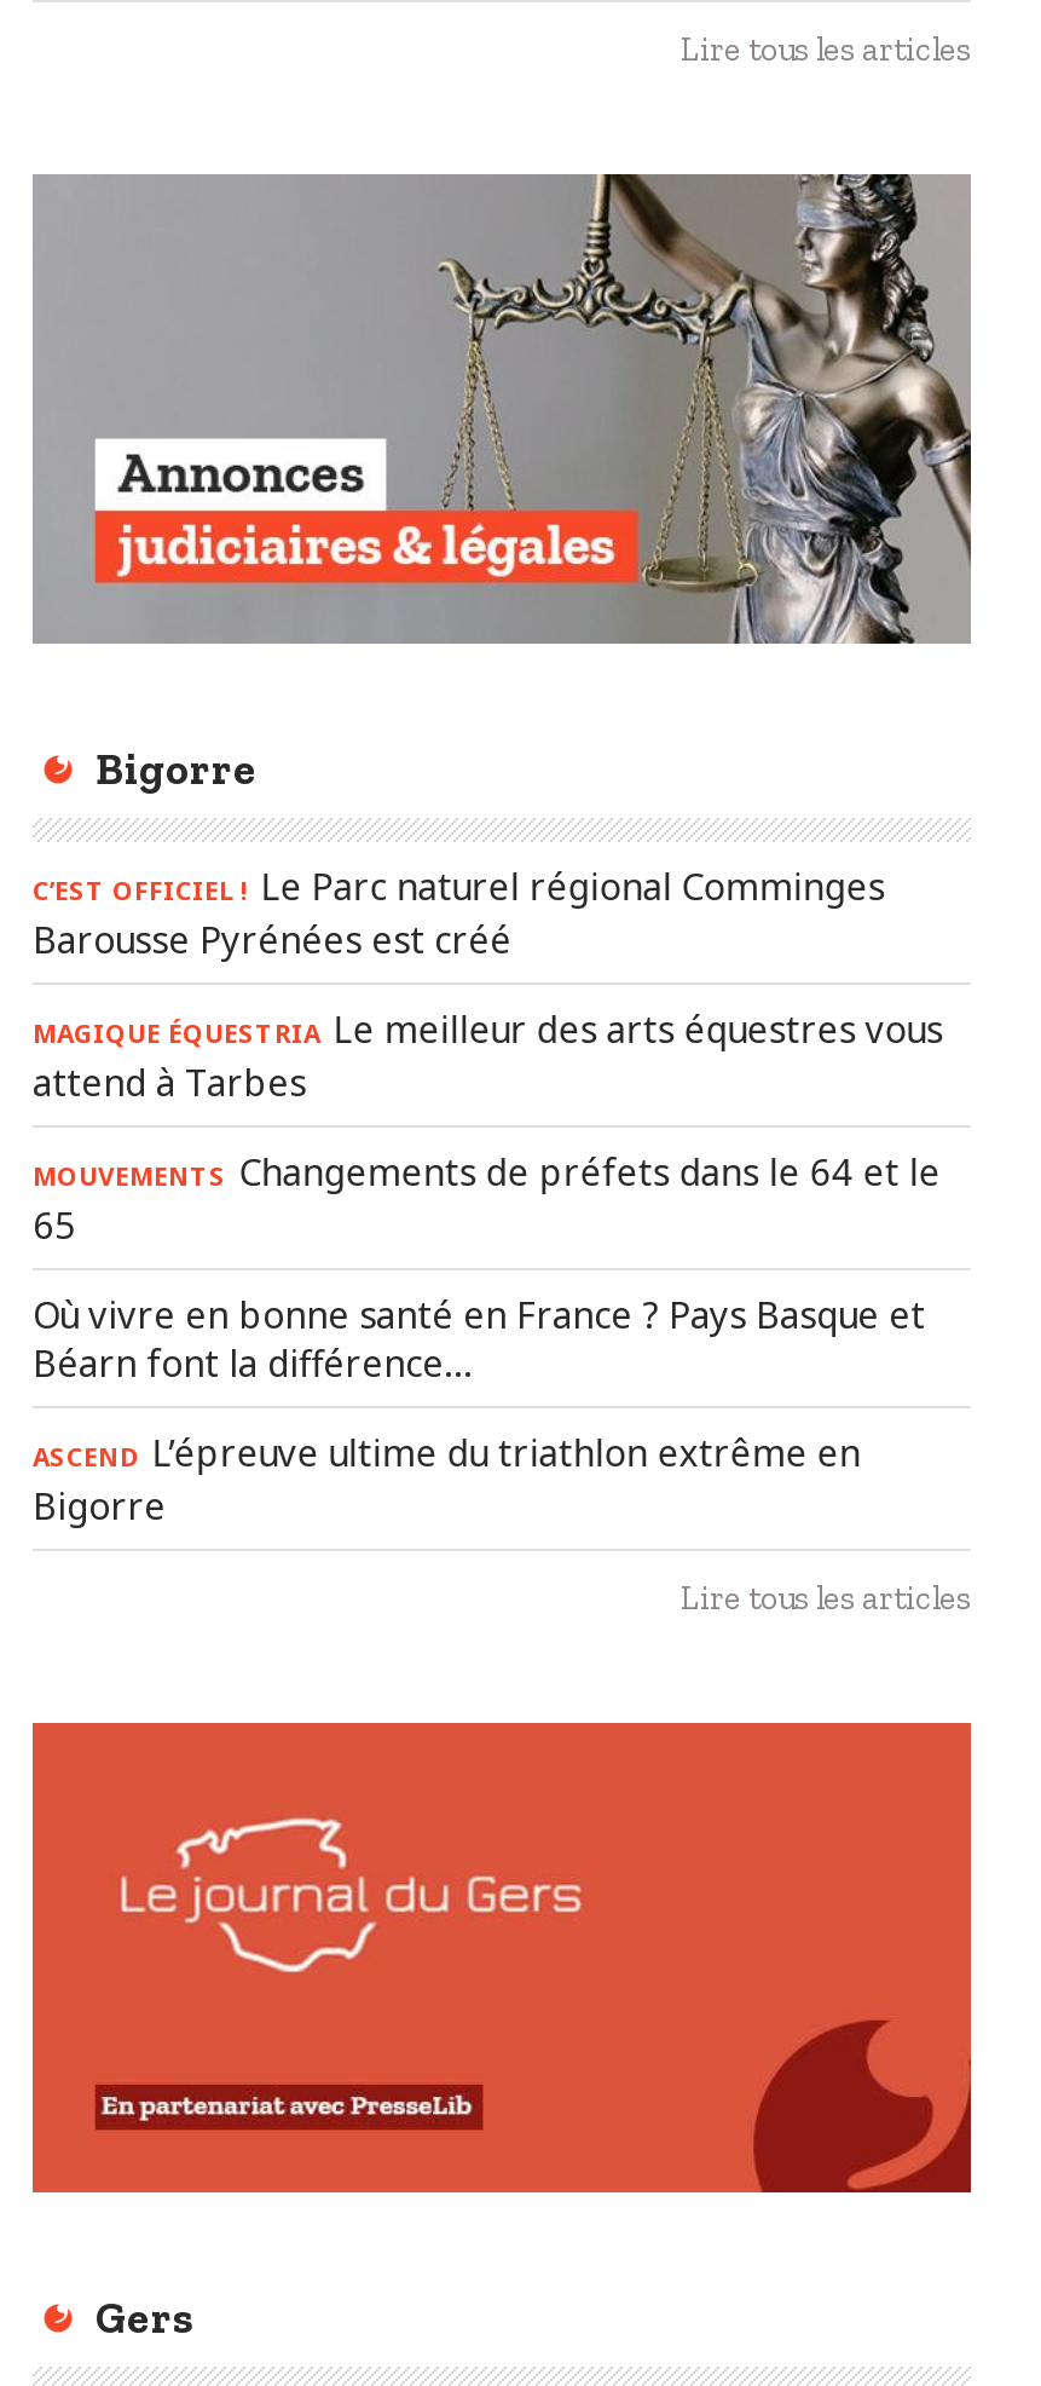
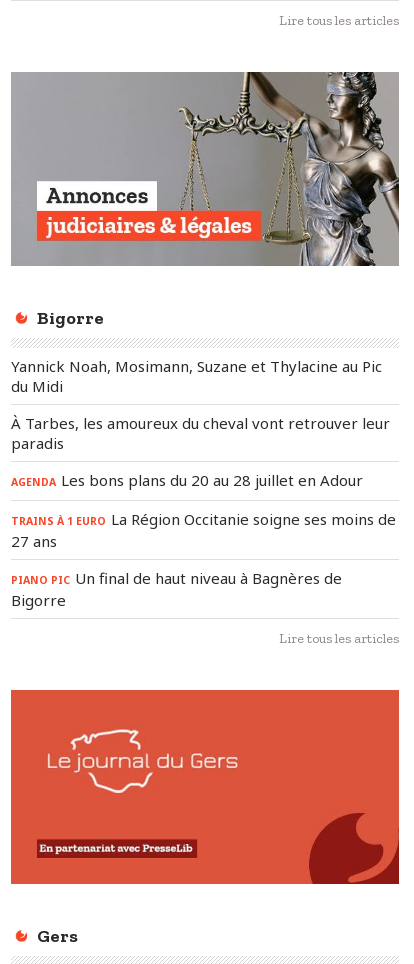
- C’EST OFFICIEL ! Le Parc naturel régional Comminges
- Barousse Pyrénées est créé
+ Yannick Noah, Mosimann, Suzane et Thylacine au Pic
+ du Midi

- MAGIQUE ÉQUESTRIA Le meilleur des arts équestres vous
- attend à Tarbes
+ À Tarbes, les amoureux du cheval vont retrouver leur
+ paradis

- MOUVEMENTS Changements de préfets dans le 64 et le
- 65
+ AGENDA Les bons plans du 20 au 28 juillet en Adour

- Où vivre en bonne santé en France ? Pays Basque et
- Béarn font la différence…
+ TRAINS À 1 EURO La Région Occitanie soigne ses moins de
+ 27 ans

- ASCEND L’épreuve ultime du triathlon extrême en
+ PIANO PIC Un final de haut niveau à Bagnères de
